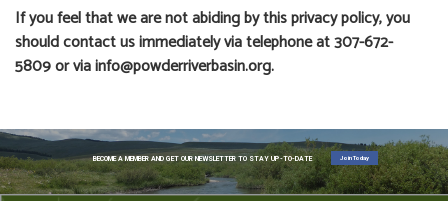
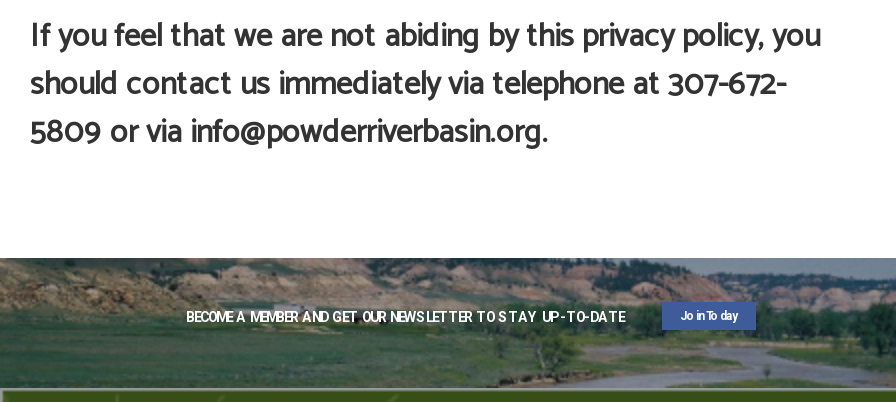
- [image]
+ [image]
